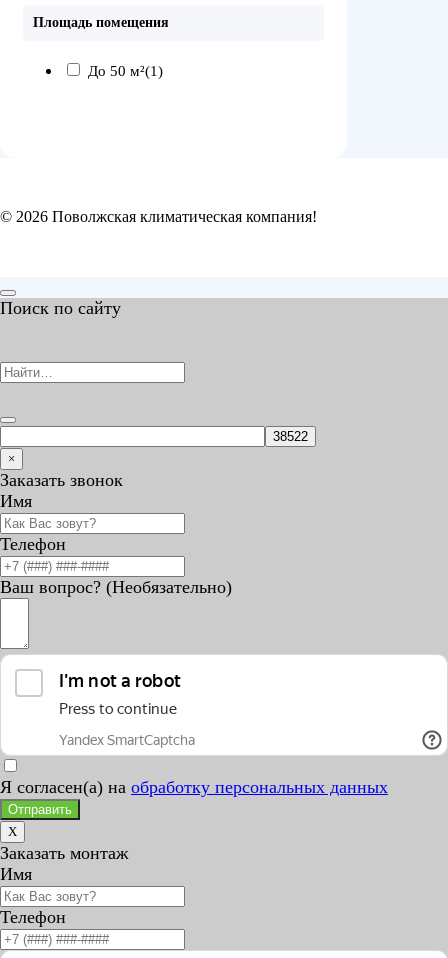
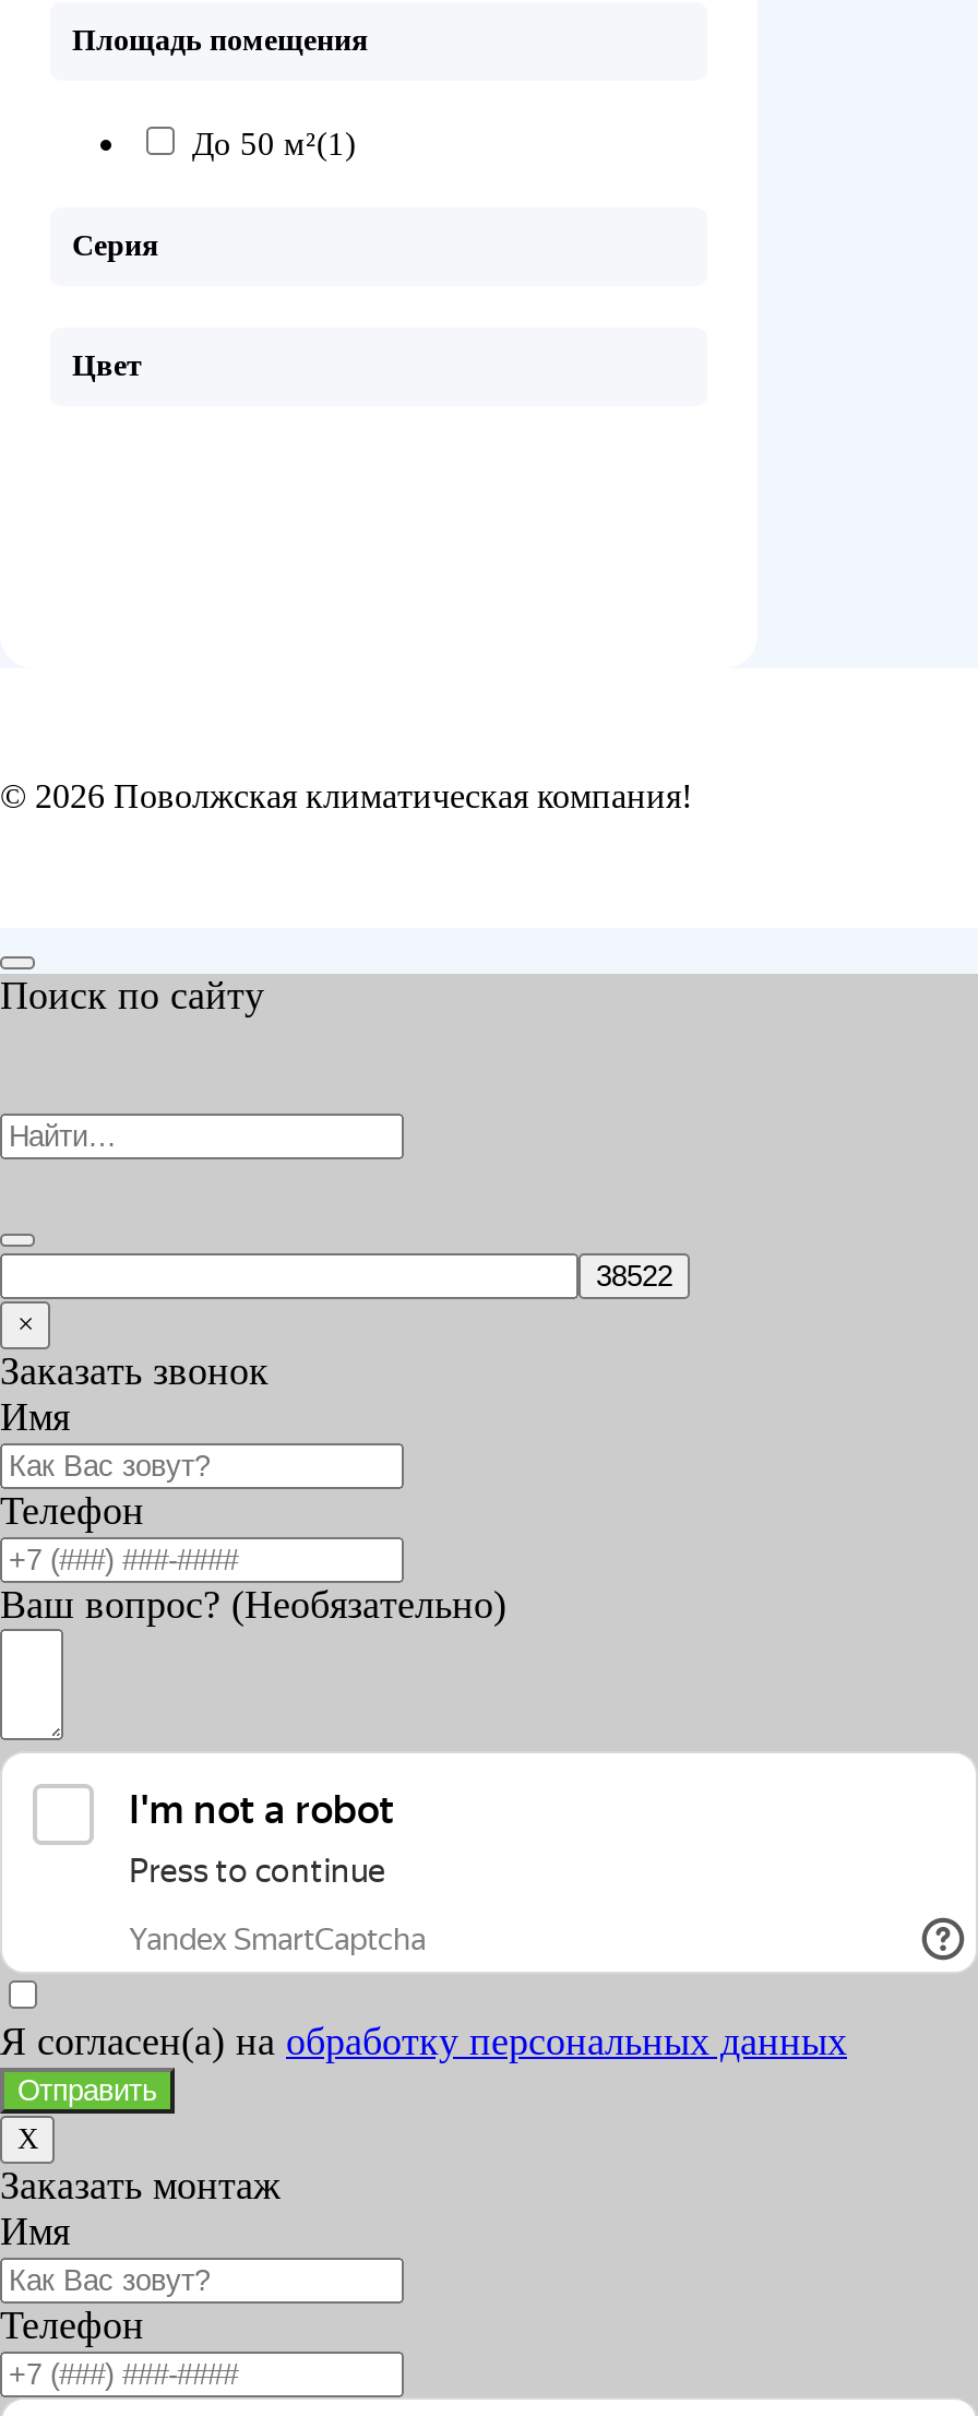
+ Серия

+ Цвет
